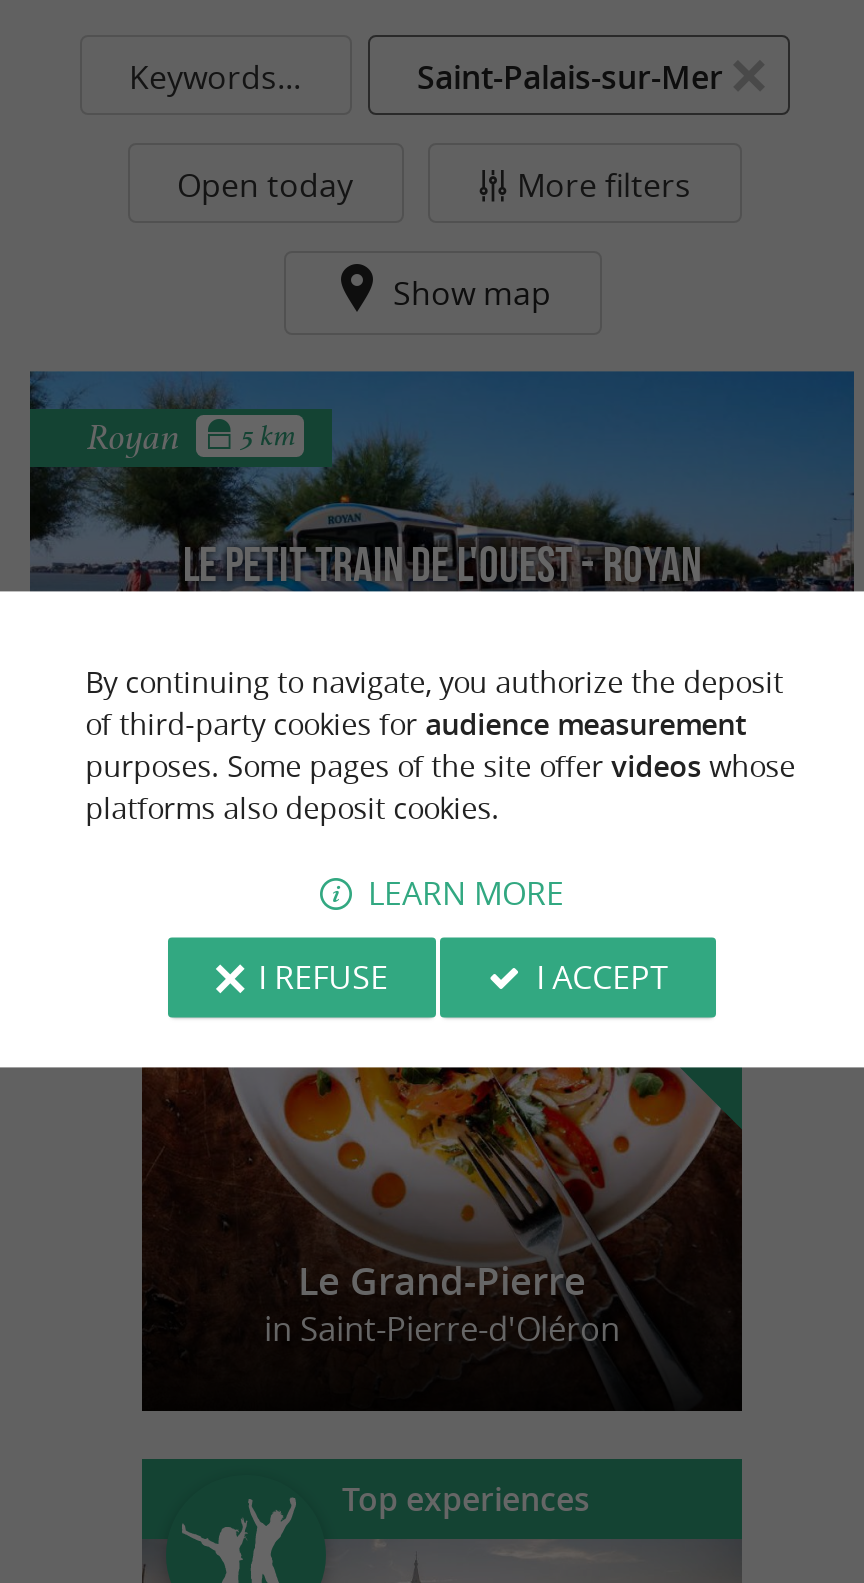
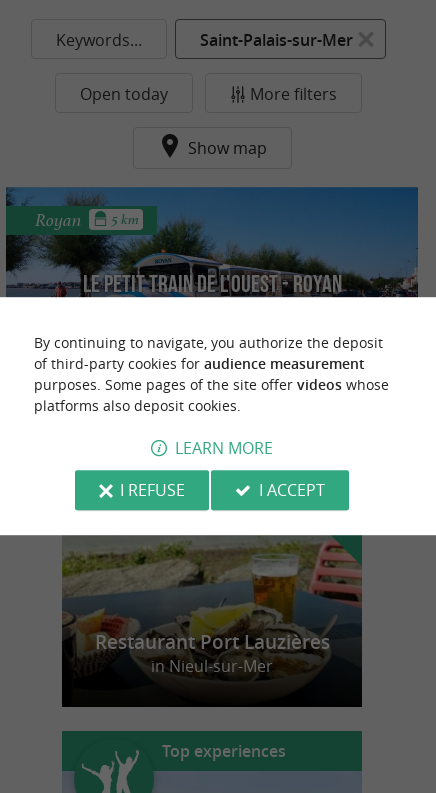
- [image]
- Le Grand-Pierre
- in Saint-Pierre-d'Oléron
+ [image]
+ Restaurant Port Lauzières
+ in Nieul-sur-Mer
